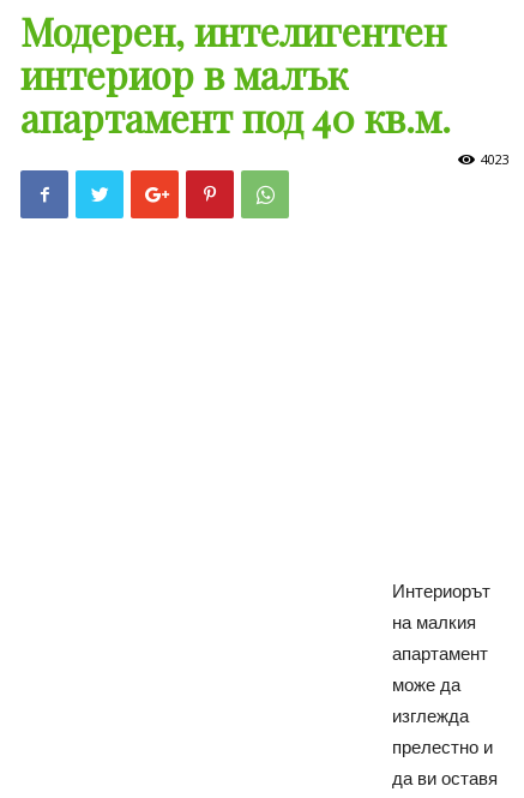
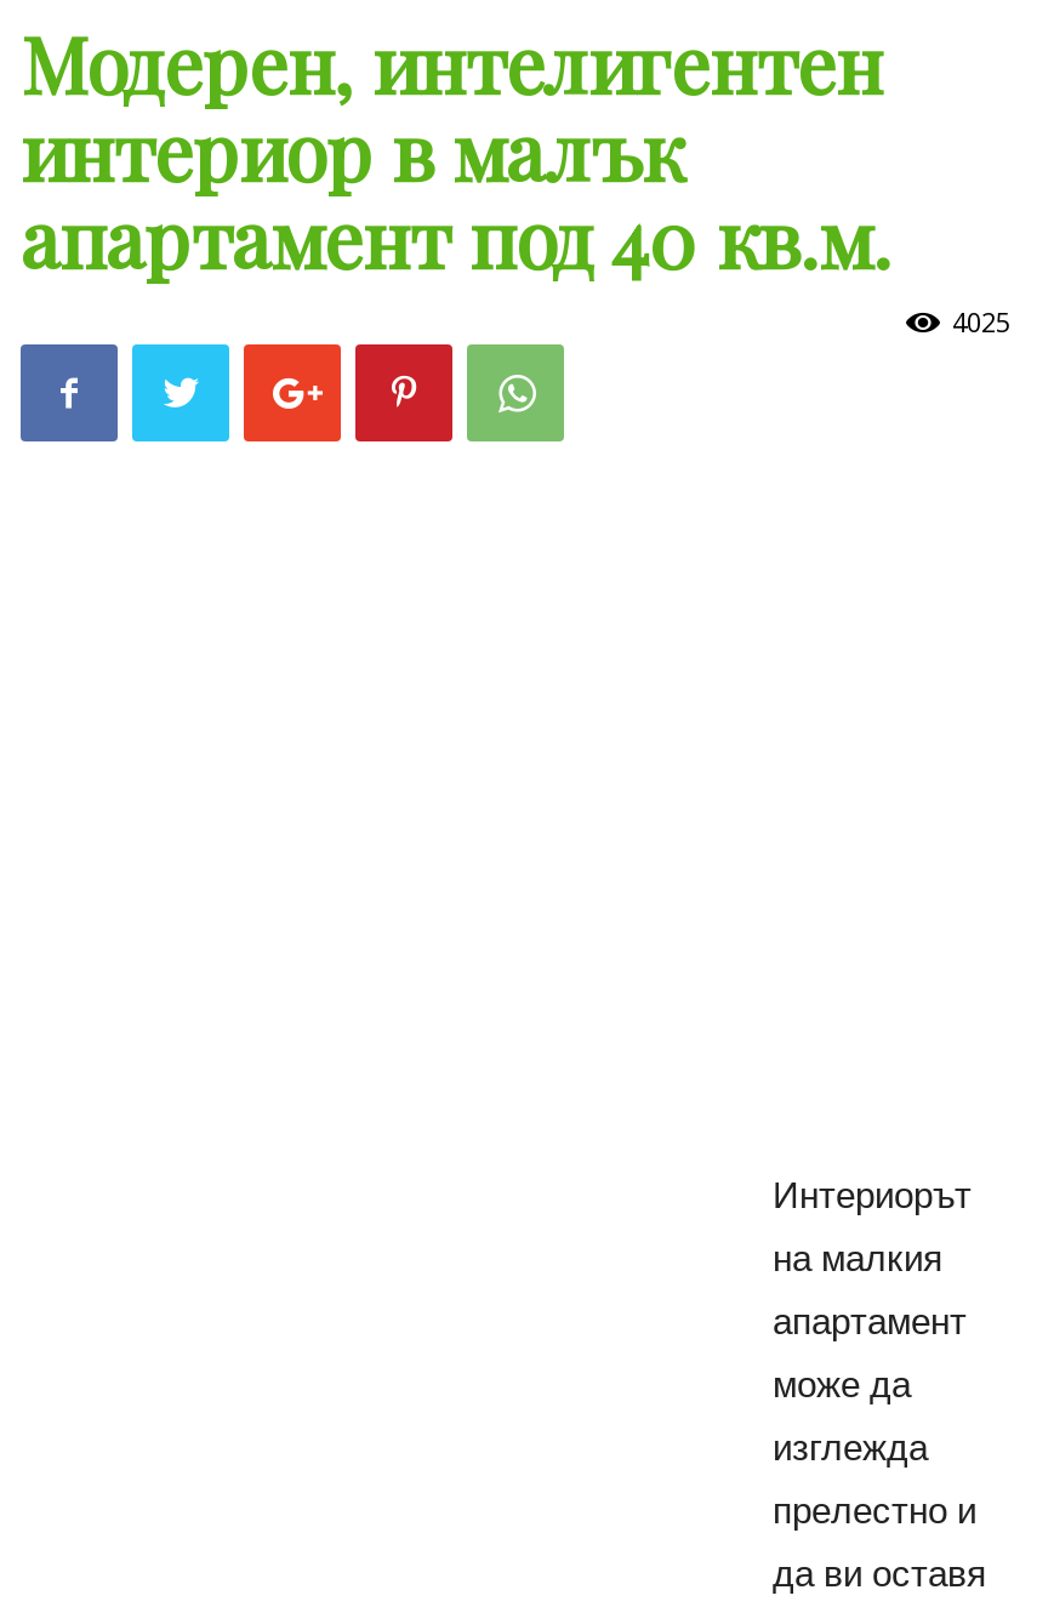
- 4023
+ 4025
